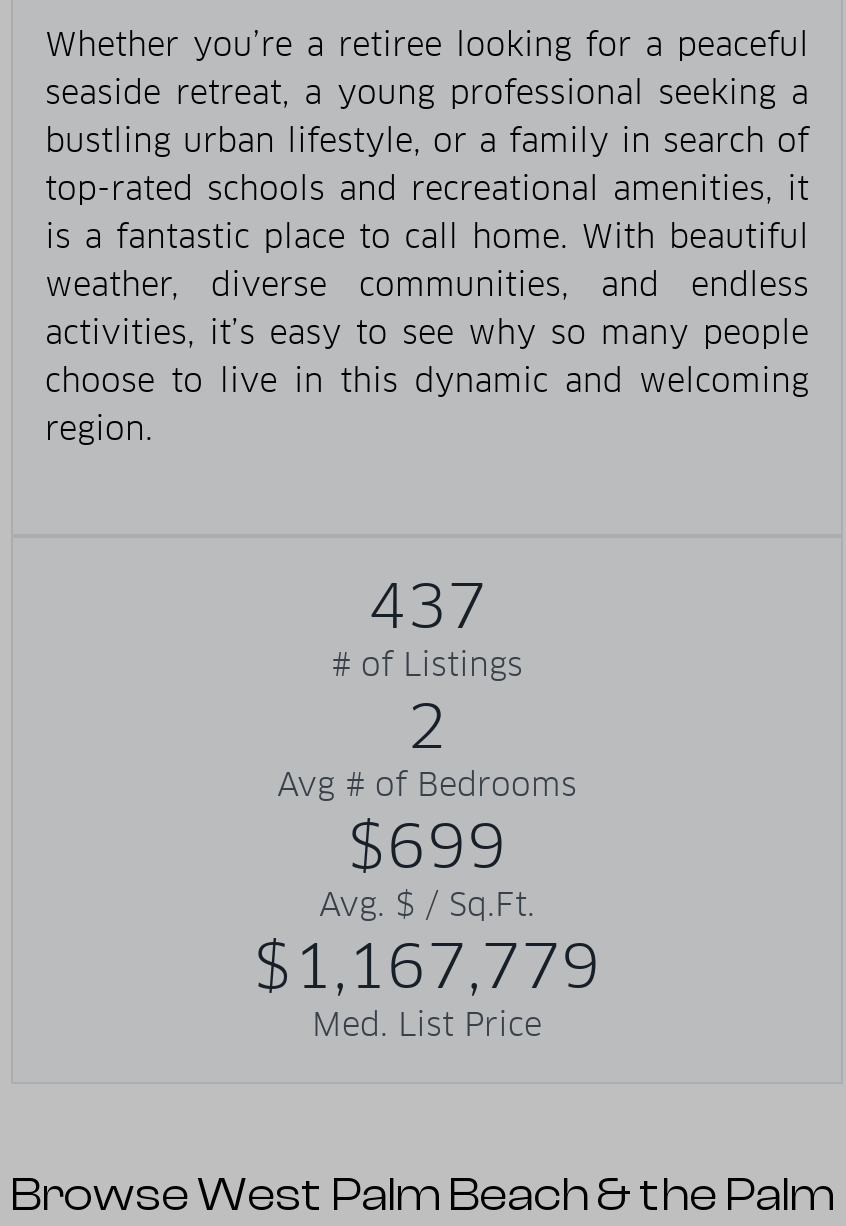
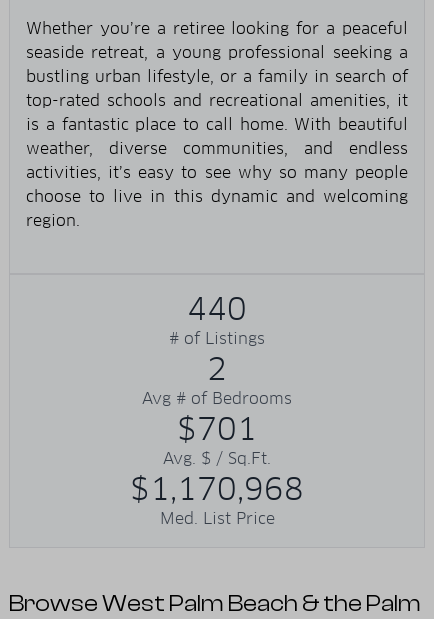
- 437
+ 440

- $699
+ $701

- $1,167,779
+ $1,170,968
